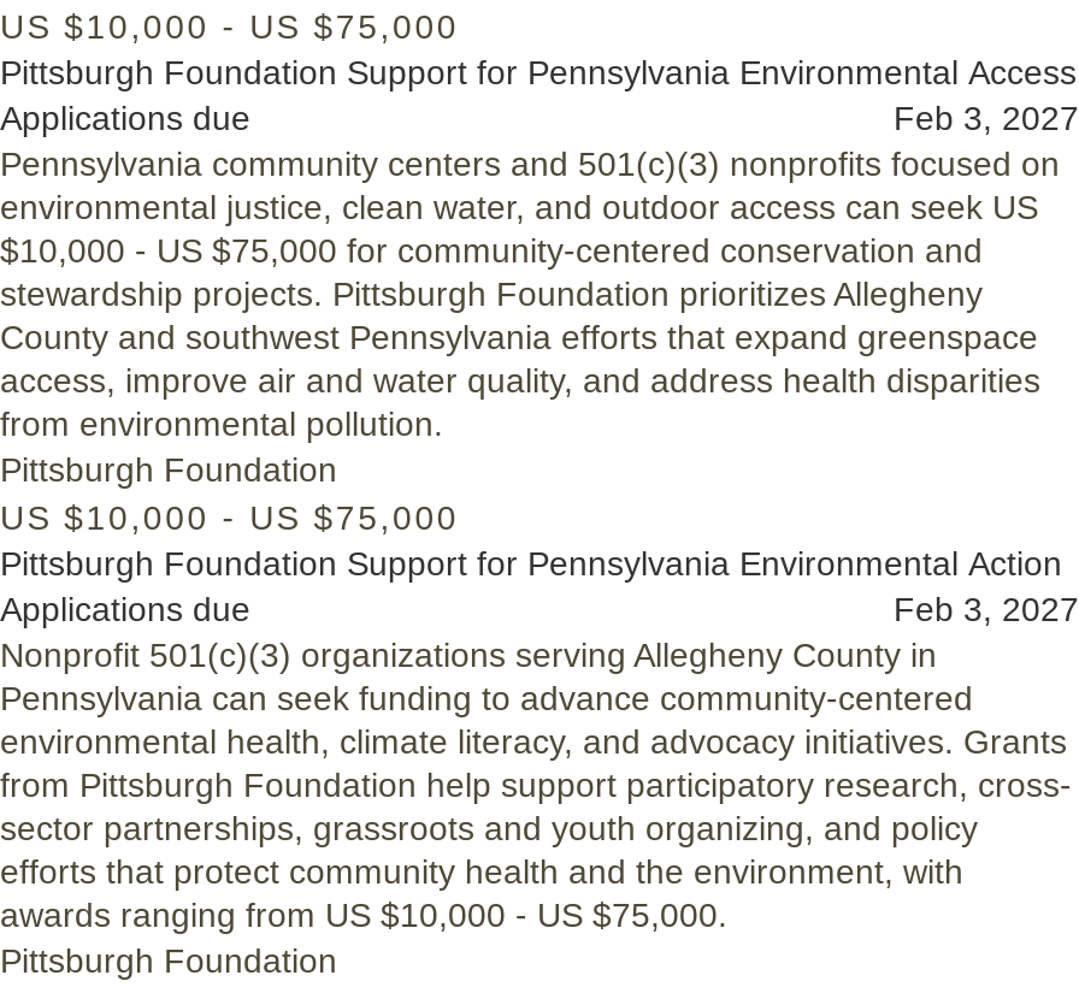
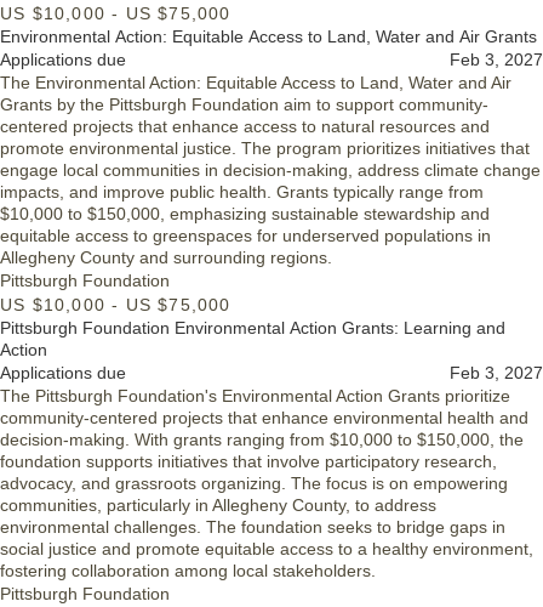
- Pittsburgh Foundation Support for Pennsylvania Environmental Access
+ Environmental Action: Equitable Access to Land, Water and Air Grants

- Pennsylvania community centers and 501(c)(3) nonprofits focused on
- environmental justice, clean water, and outdoor access can seek US
- $10,000 - US $75,000 for community-centered conservation and
- stewardship projects. Pittsburgh Foundation prioritizes Allegheny
- County and southwest Pennsylvania efforts that expand greenspace
- access, improve air and water quality, and address health disparities
- from environmental pollution.
+ The Environmental Action: Equitable Access to Land, Water and Air
+ Grants by the Pittsburgh Foundation aim to support community-
+ centered projects that enhance access to natural resources and
+ promote environmental justice. The program prioritizes initiatives that
+ engage local communities in decision-making, address climate change
+ impacts, and improve public health. Grants typically range from
+ $10,000 to $150,000, emphasizing sustainable stewardship and
+ equitable access to greenspaces for underserved populations in
+ Allegheny County and surrounding regions.

- Pittsburgh Foundation Support for Pennsylvania Environmental Action
+ Pittsburgh Foundation Environmental Action Grants: Learning and
+ Action

- Nonprofit 501(c)(3) organizations serving Allegheny County in
- Pennsylvania can seek funding to advance community-centered
- environmental health, climate literacy, and advocacy initiatives. Grants
- from Pittsburgh Foundation help support participatory research, cross-
- sector partnerships, grassroots and youth organizing, and policy
- efforts that protect community health and the environment, with
- awards ranging from US $10,000 - US $75,000.
+ The Pittsburgh Foundation's Environmental Action Grants prioritize
+ community-centered projects that enhance environmental health and
+ decision-making. With grants ranging from $10,000 to $150,000, the
+ foundation supports initiatives that involve participatory research,
+ advocacy, and grassroots organizing. The focus is on empowering
+ communities, particularly in Allegheny County, to address
+ environmental challenges. The foundation seeks to bridge gaps in
+ social justice and promote equitable access to a healthy environment,
+ fostering collaboration among local stakeholders.
